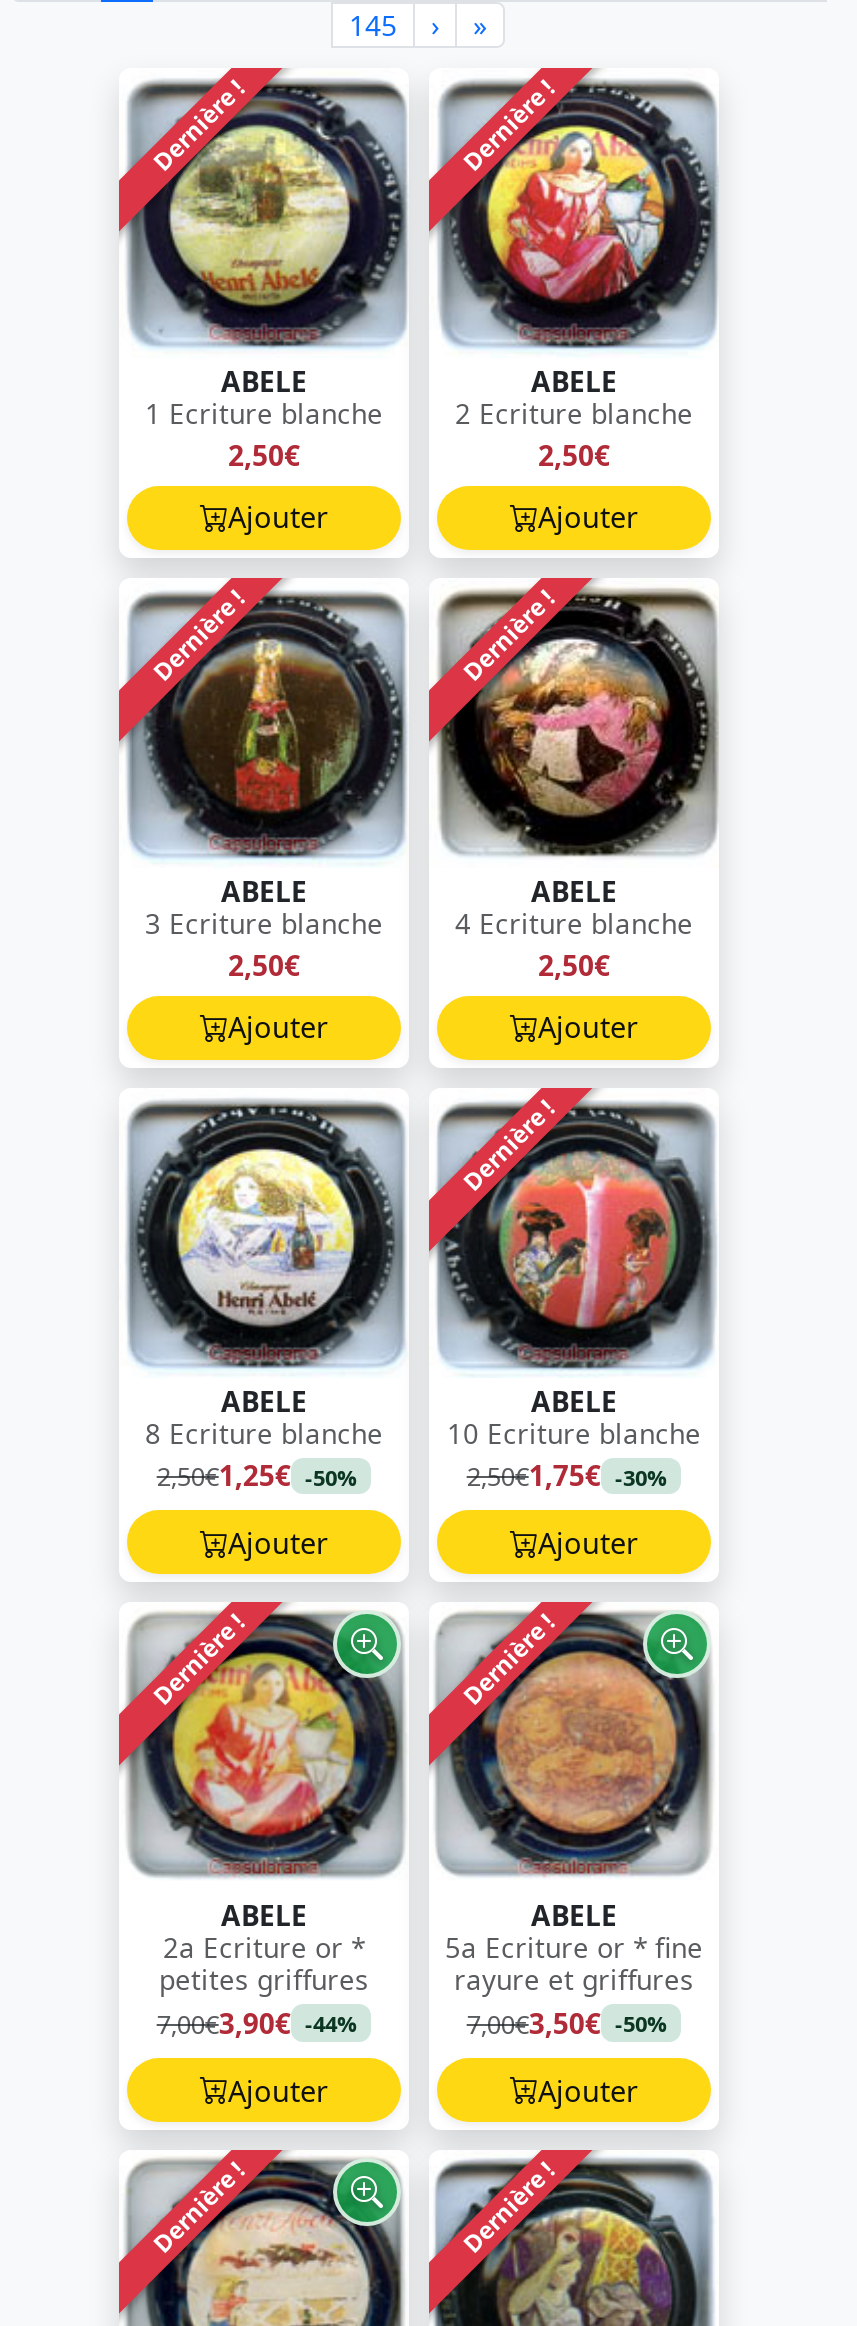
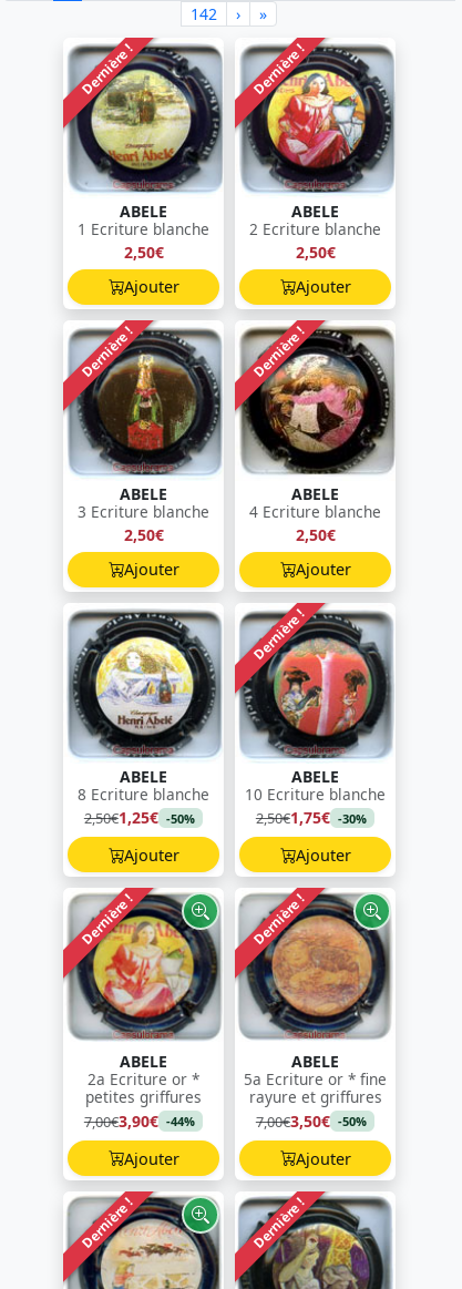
- 145
+ 142
